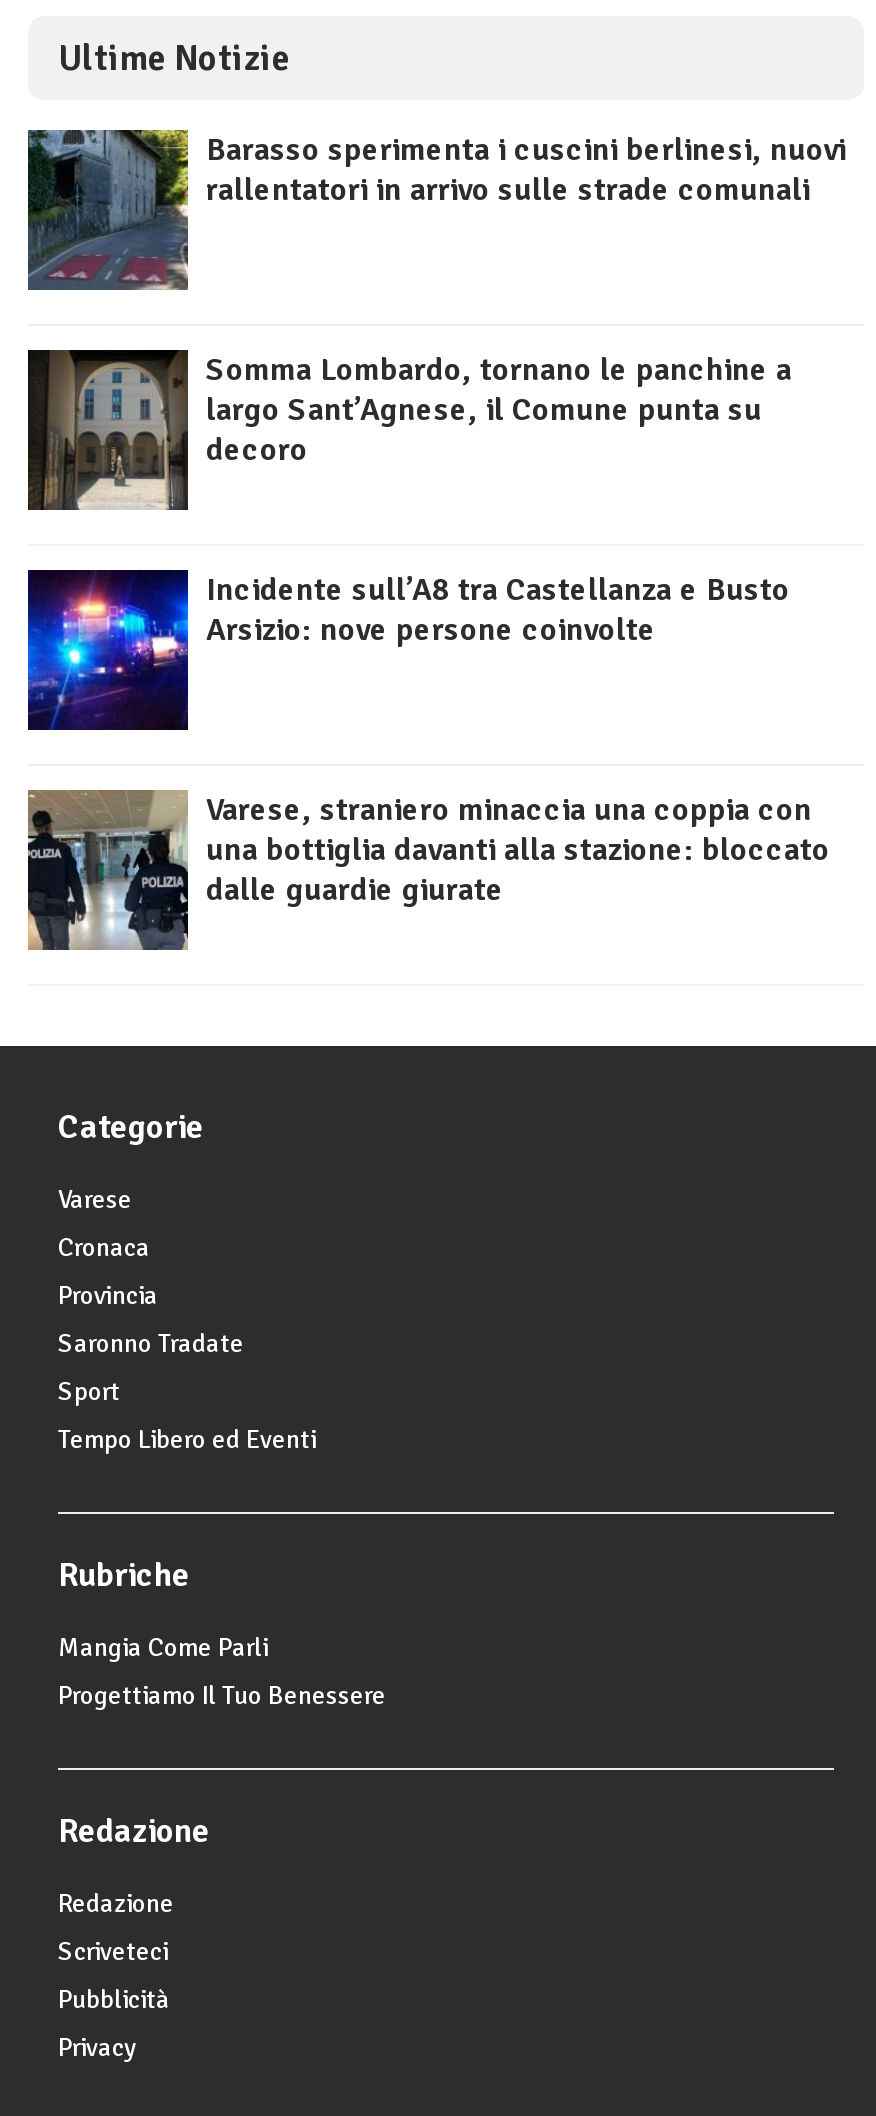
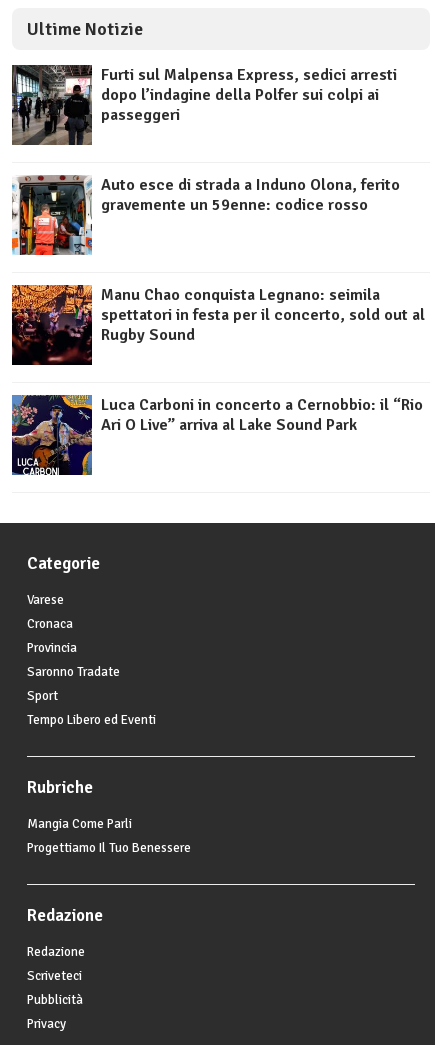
- [image]
- Barasso sperimenta i cuscini berlinesi, nuovi
- rallentatori in arrivo sulle strade comunali
+ [image]
+ Furti sul Malpensa Express, sedici arresti
+ dopo l’indagine della Polfer sui colpi ai
+ passeggeri

- [image]
- Somma Lombardo, tornano le panchine a
- largo Sant’Agnese, il Comune punta su
- decoro
+ [image]
+ Auto esce di strada a Induno Olona, ferito
+ gravemente un 59enne: codice rosso

- [image]
- Incidente sull’A8 tra Castellanza e Busto
- Arsizio: nove persone coinvolte
+ [image]
+ Manu Chao conquista Legnano: seimila
+ spettatori in festa per il concerto, sold out al
+ Rugby Sound

- [image]
- Varese, straniero minaccia una coppia con
- una bottiglia davanti alla stazione: bloccato
- dalle guardie giurate
+ [image]
+ Luca Carboni in concerto a Cernobbio: il “Rio
+ Ari O Live” arriva al Lake Sound Park
